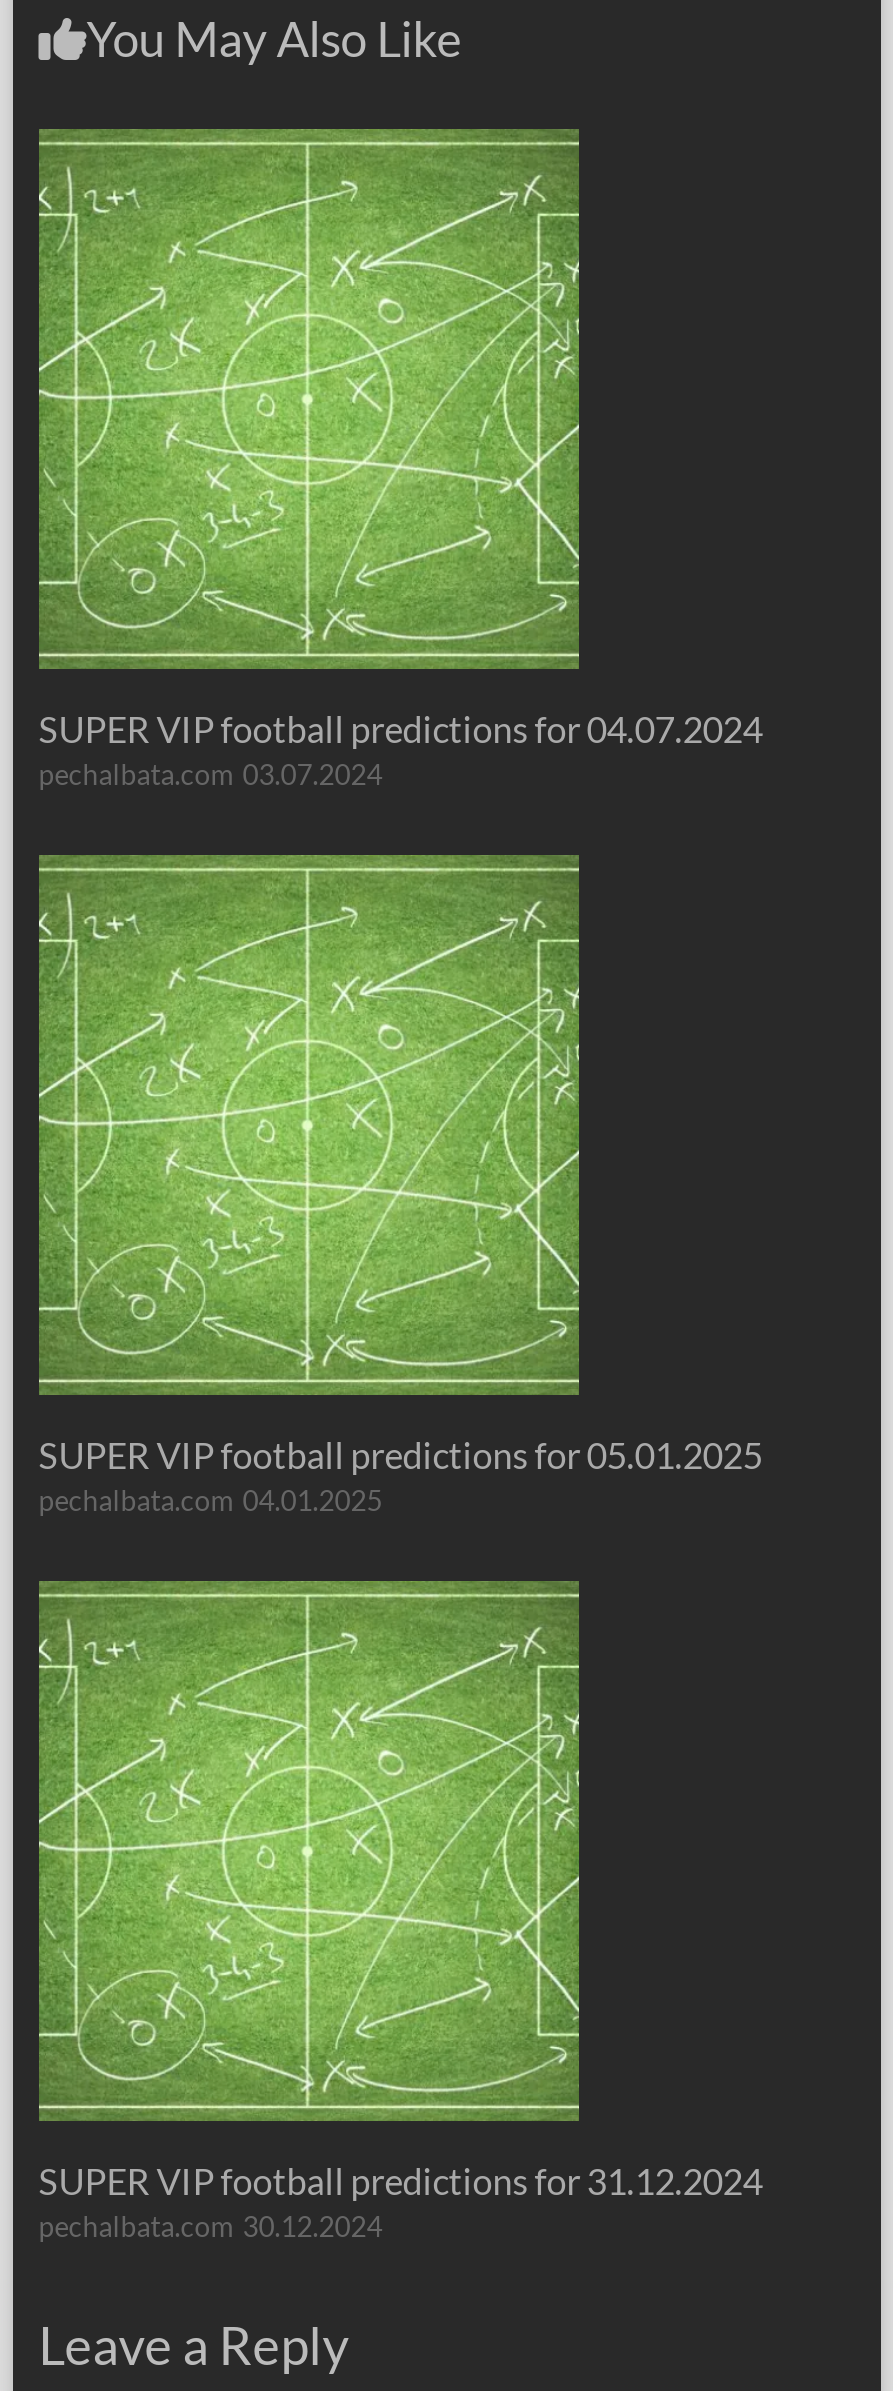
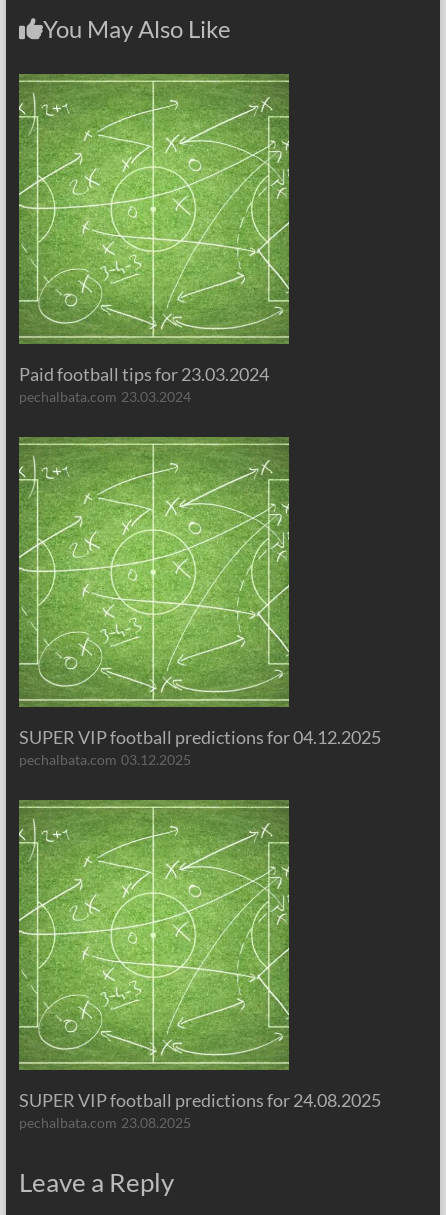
- SUPER VIP football predictions for 04.07.2024
- pechalbata.com 03.07.2024
+ Paid football tips for 23.03.2024
+ pechalbata.com 23.03.2024

- SUPER VIP football predictions for 05.01.2025
- pechalbata.com 04.01.2025
+ SUPER VIP football predictions for 04.12.2025
+ pechalbata.com 03.12.2025

- SUPER VIP football predictions for 31.12.2024
- pechalbata.com 30.12.2024
+ SUPER VIP football predictions for 24.08.2025
+ pechalbata.com 23.08.2025
